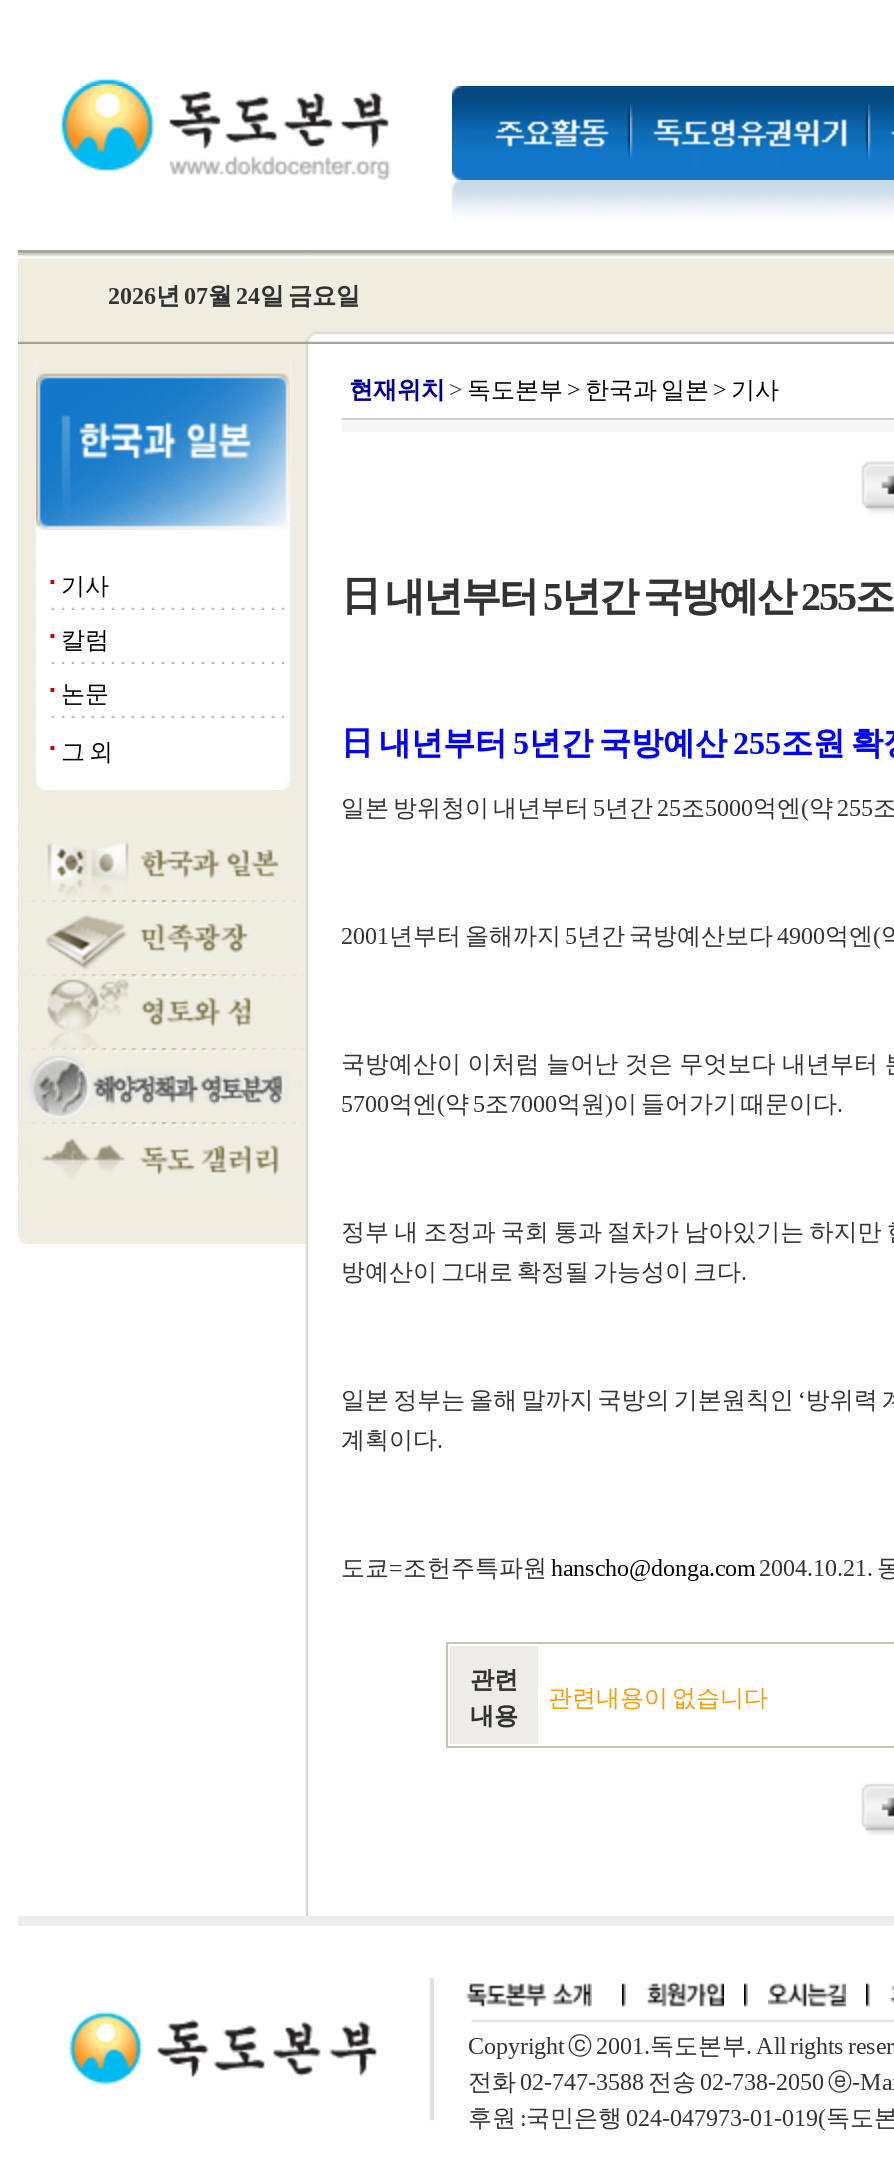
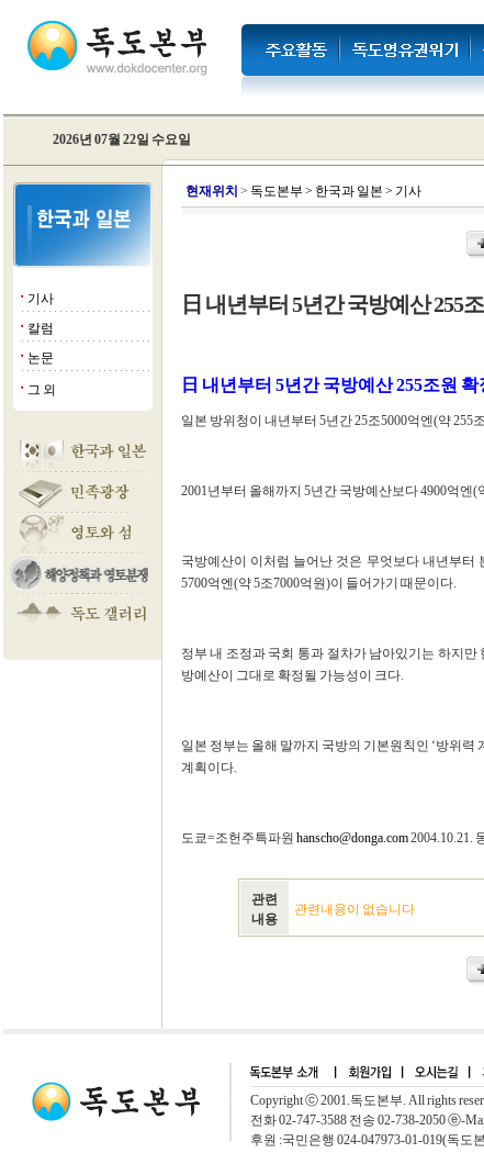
- 2026년 07월 24일 금요일
+ 2026년 07월 22일 수요일
